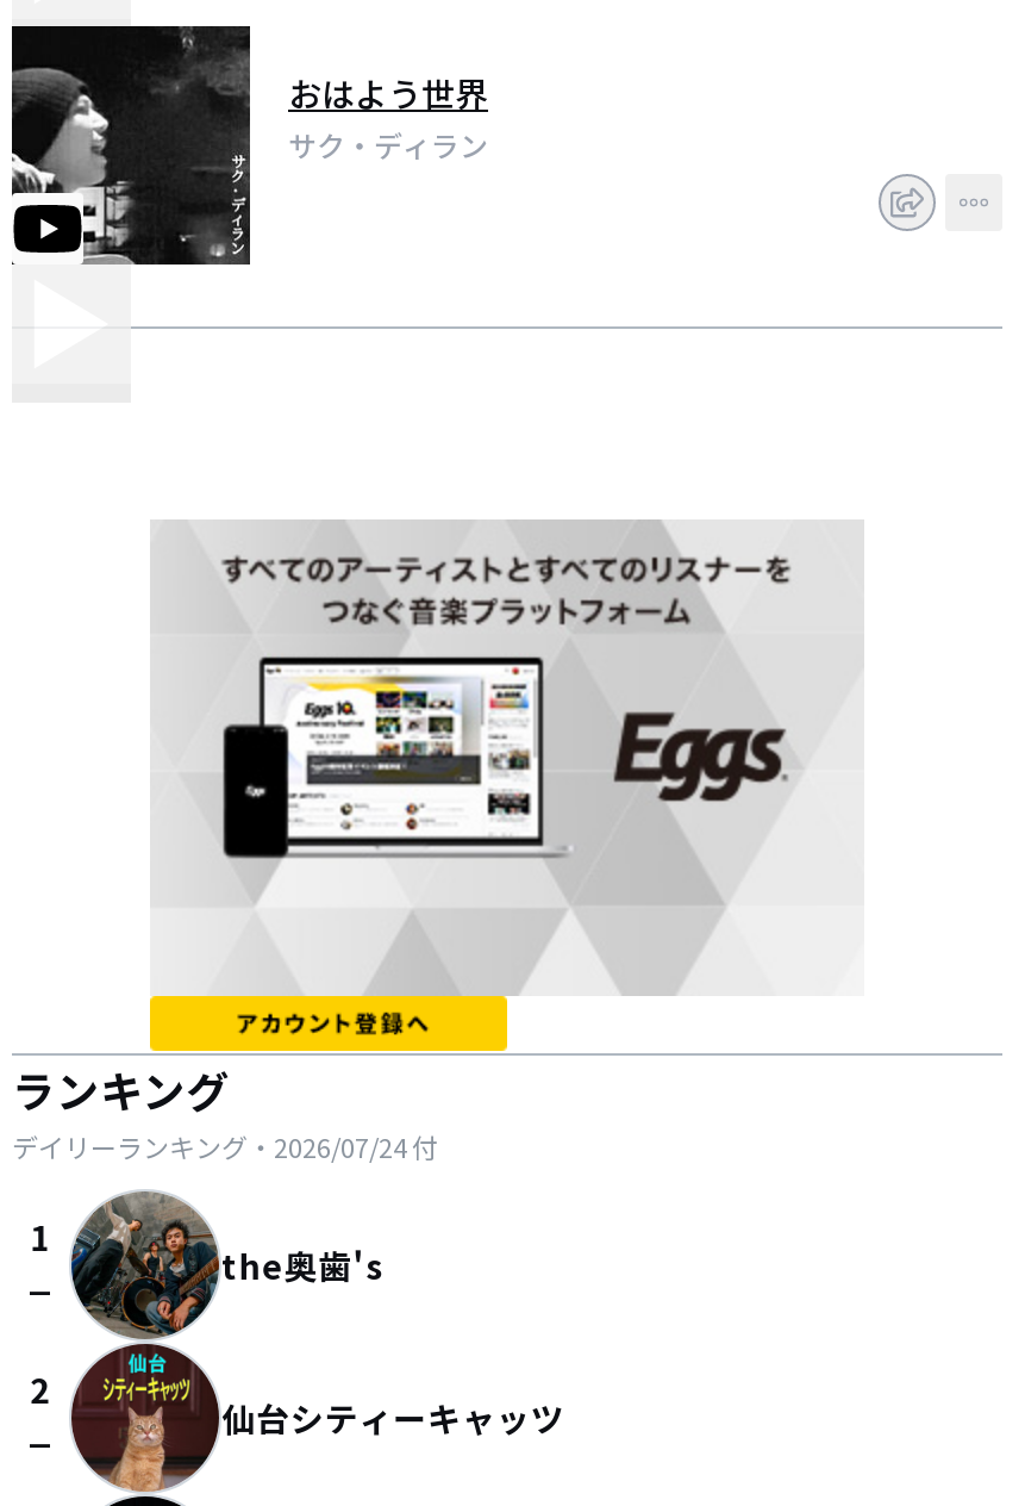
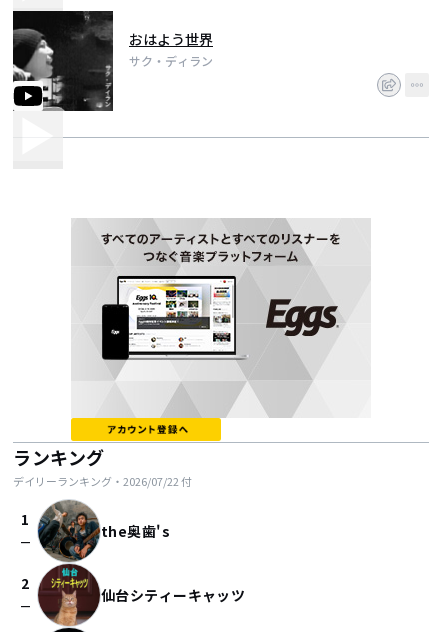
- デイリーランキング・2026/07/24付
+ デイリーランキング・2026/07/22付
